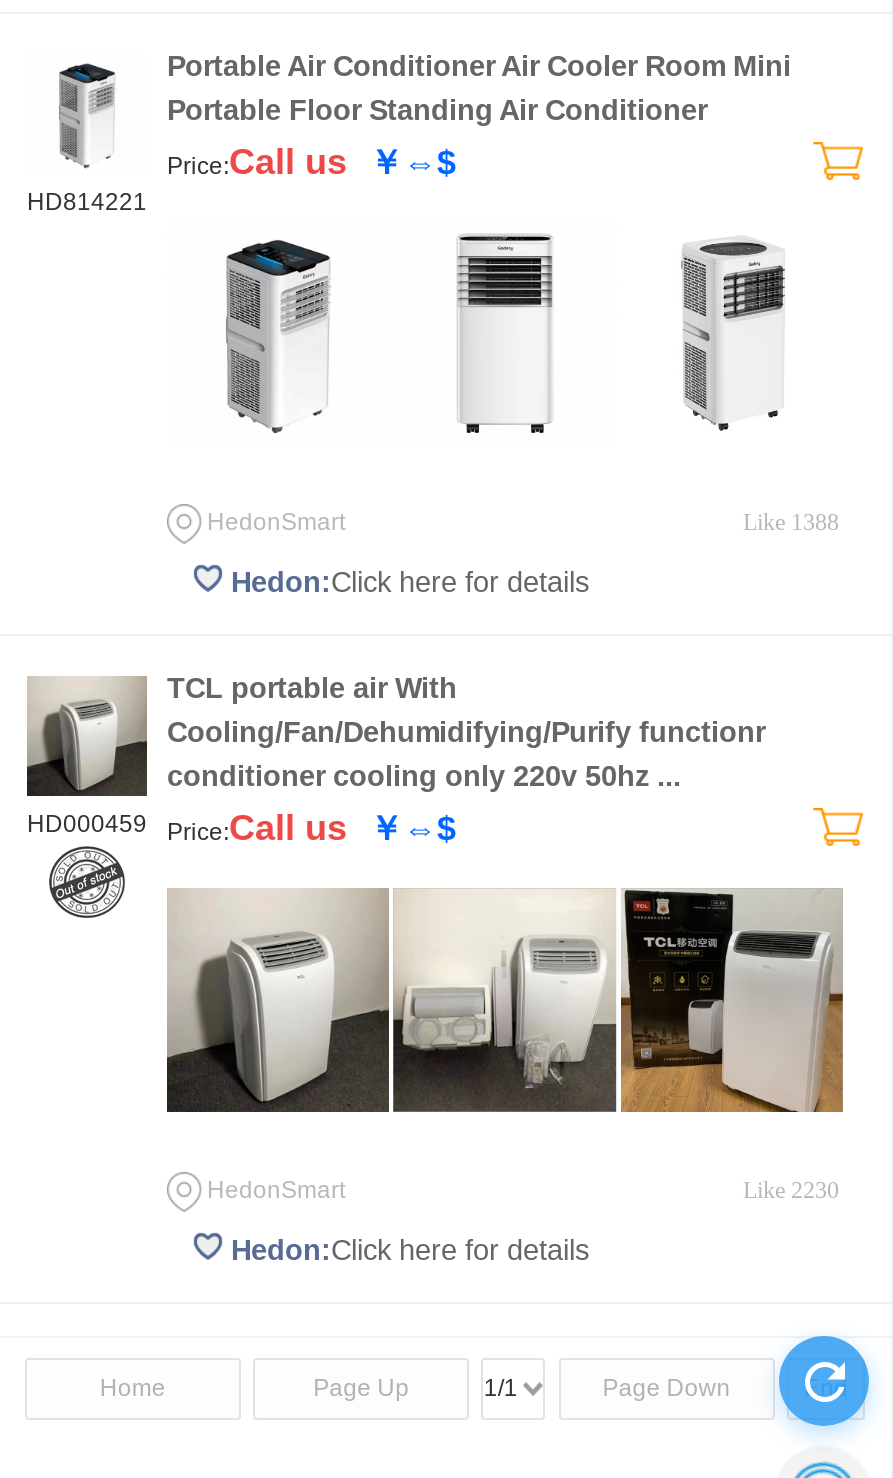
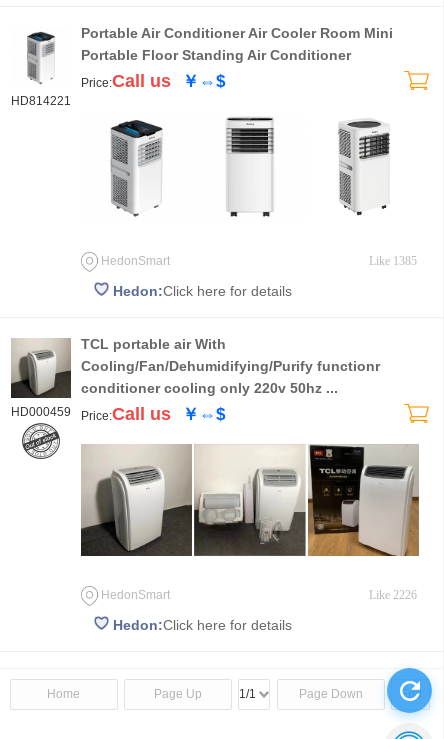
- Like 1388
+ Like 1385

- Like 2230
+ Like 2226
